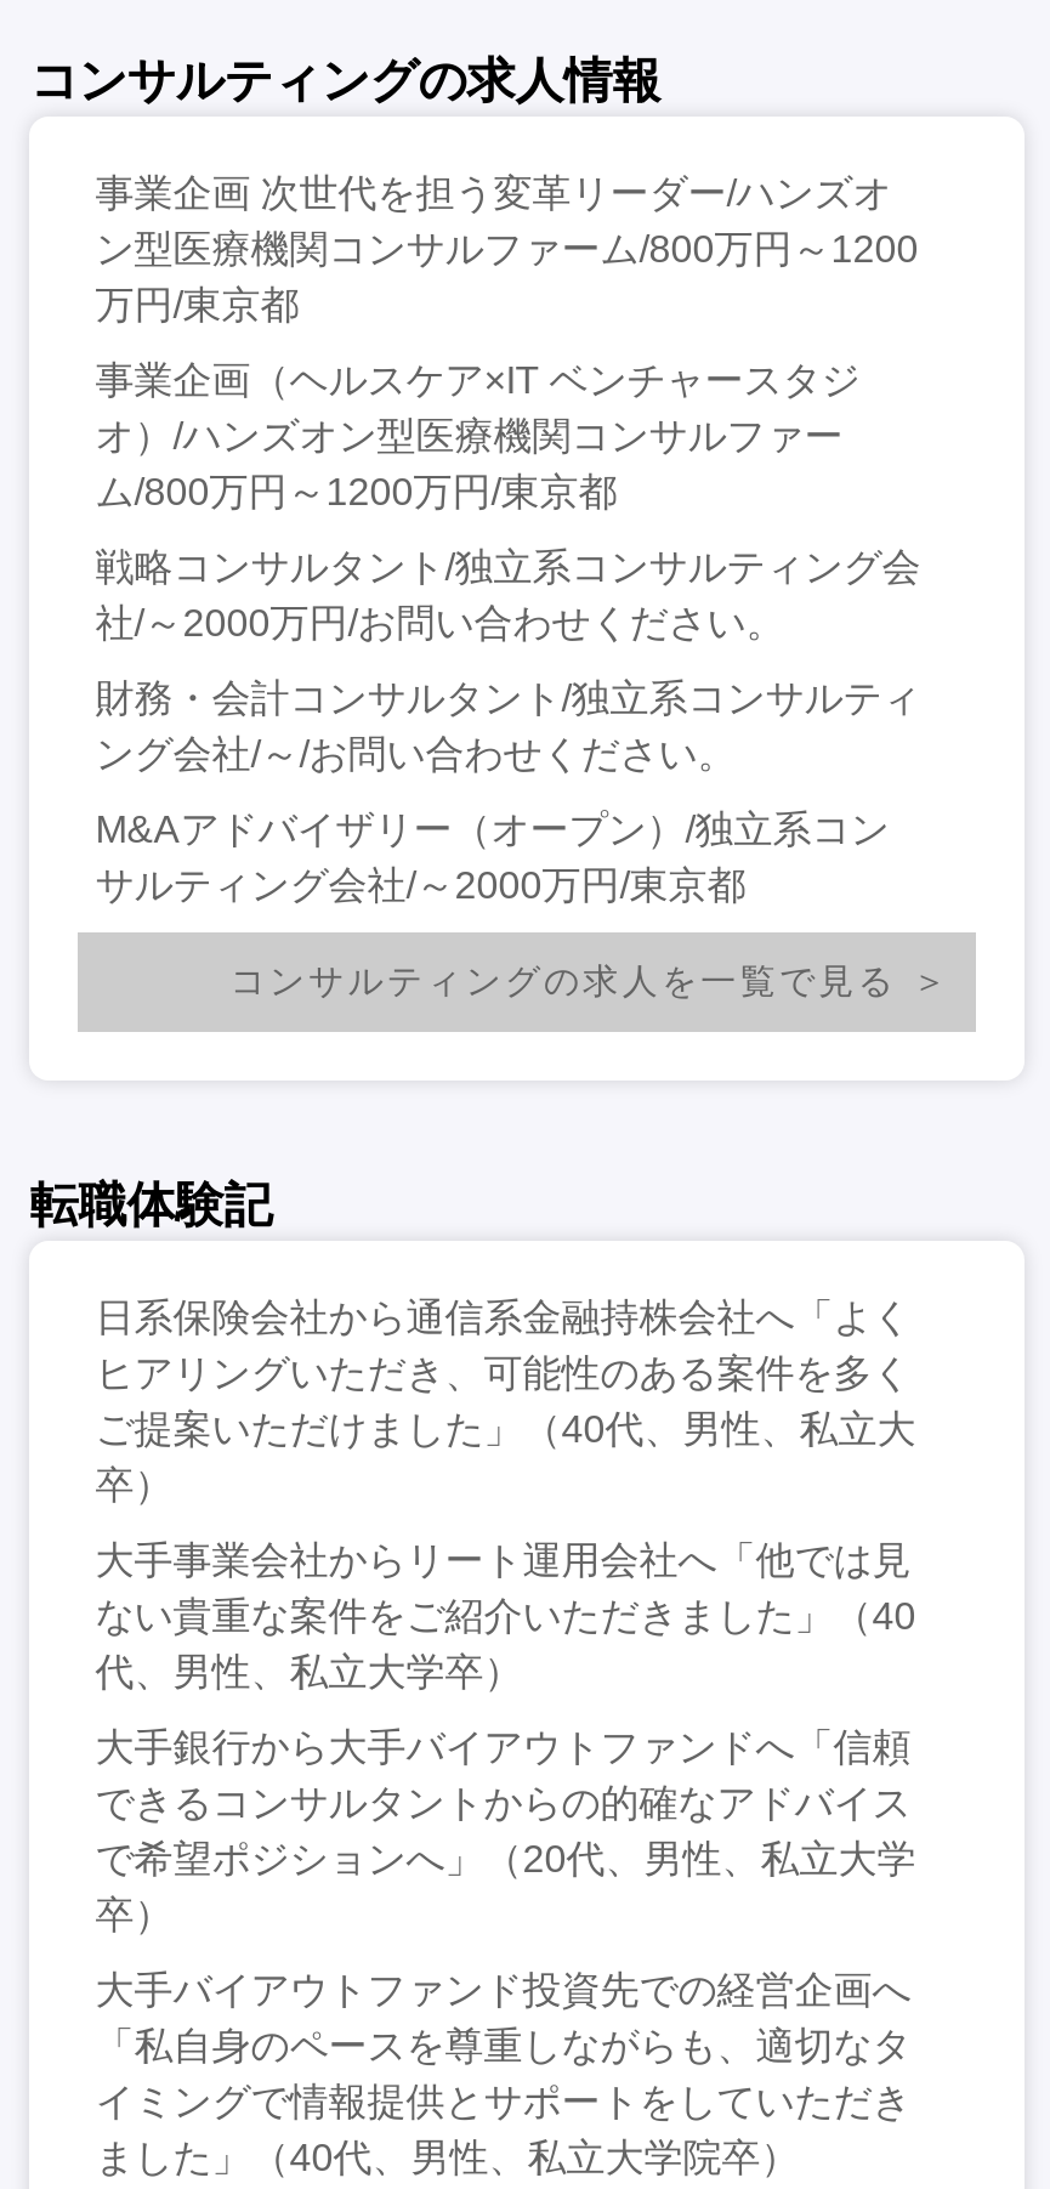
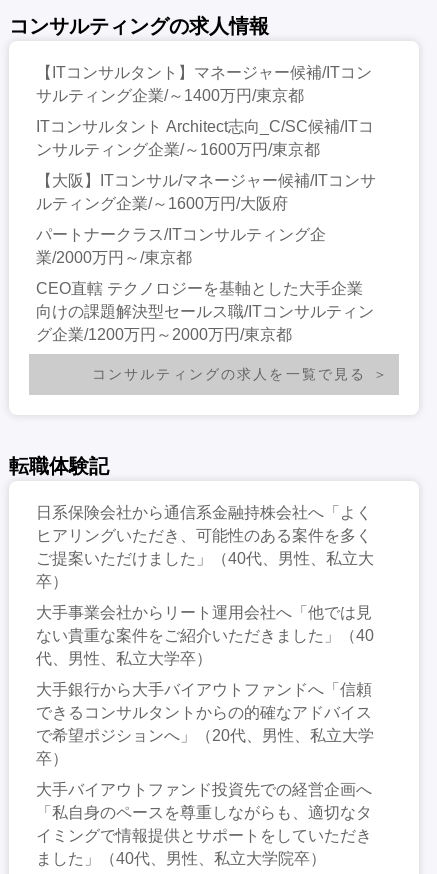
- 事業企画 次世代を担う変革リーダー/ハンズオ
- ン型医療機関コンサルファーム/800万円～1200
- 万円/東京都
+ 【ITコンサルタント】マネージャー候補/ITコン
+ サルティング企業/～1400万円/東京都

- 事業企画（ヘルスケア×IT ベンチャースタジ
- オ）/ハンズオン型医療機関コンサルファー
- ム/800万円～1200万円/東京都
+ ITコンサルタント Architect志向_C/SC候補/ITコ
+ ンサルティング企業/～1600万円/東京都

- 戦略コンサルタント/独立系コンサルティング会
- 社/～2000万円/お問い合わせください。
+ 【大阪】ITコンサル/マネージャー候補/ITコンサ
+ ルティング企業/～1600万円/大阪府

- 財務・会計コンサルタント/独立系コンサルティ
- ング会社/～/お問い合わせください。
+ パートナークラス/ITコンサルティング企
+ 業/2000万円～/東京都

- M&Aアドバイザリー（オープン）/独立系コン
- サルティング会社/～2000万円/東京都
+ CEO直轄 テクノロジーを基軸とした大手企業
+ 向けの課題解決型セールス職/ITコンサルティン
+ グ企業/1200万円～2000万円/東京都
